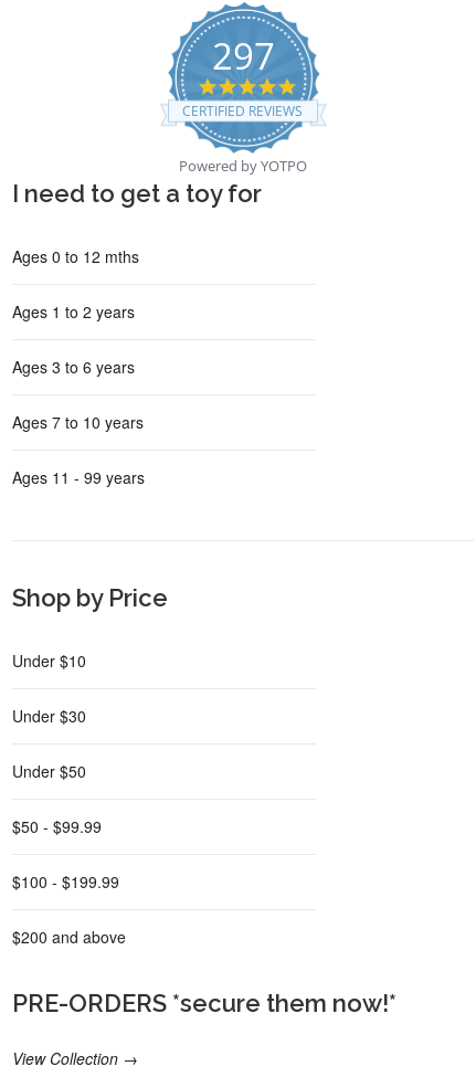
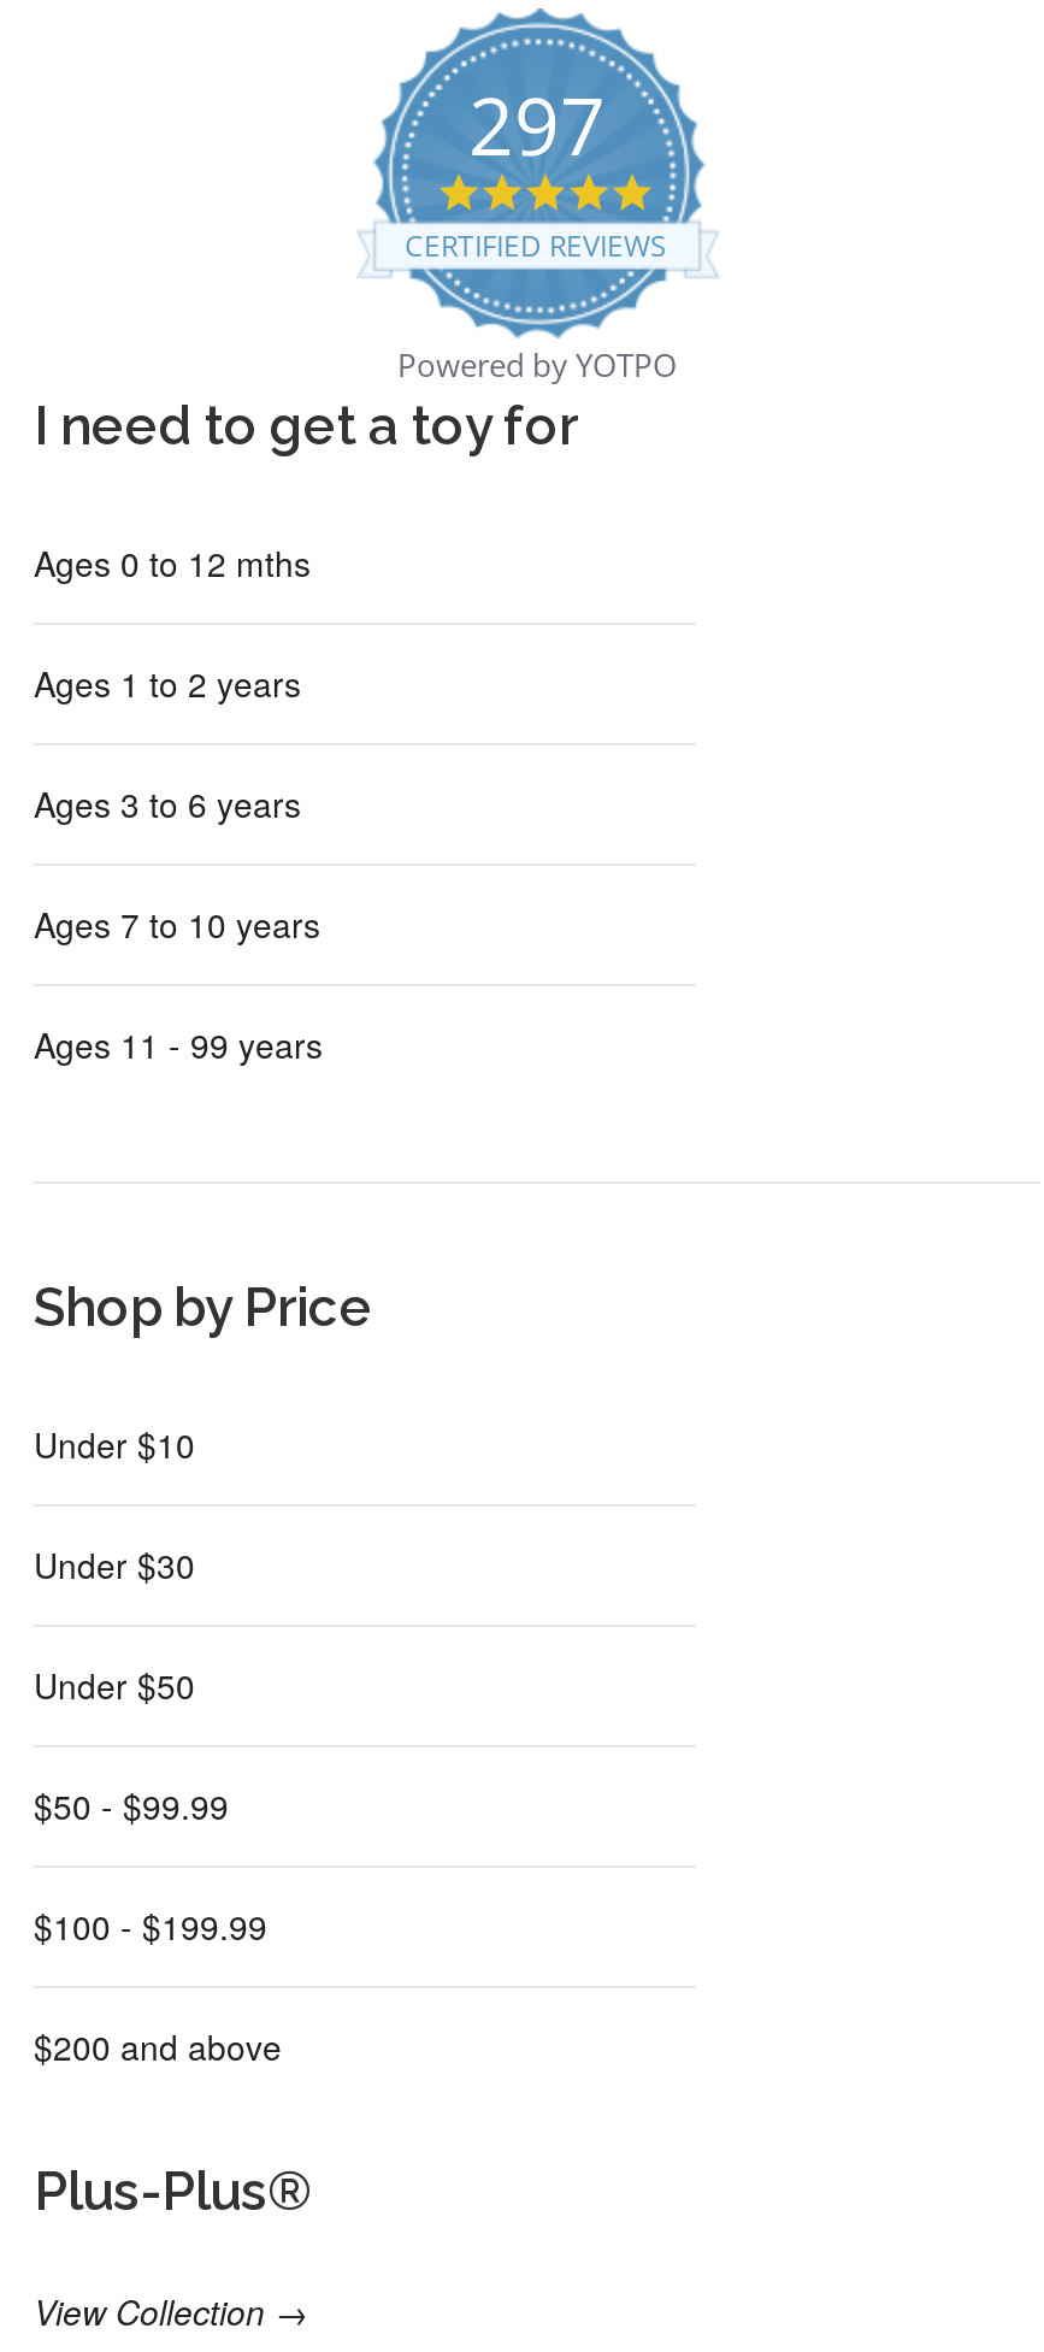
- PRE-ORDERS *secure them now!*
+ Plus-Plus®
